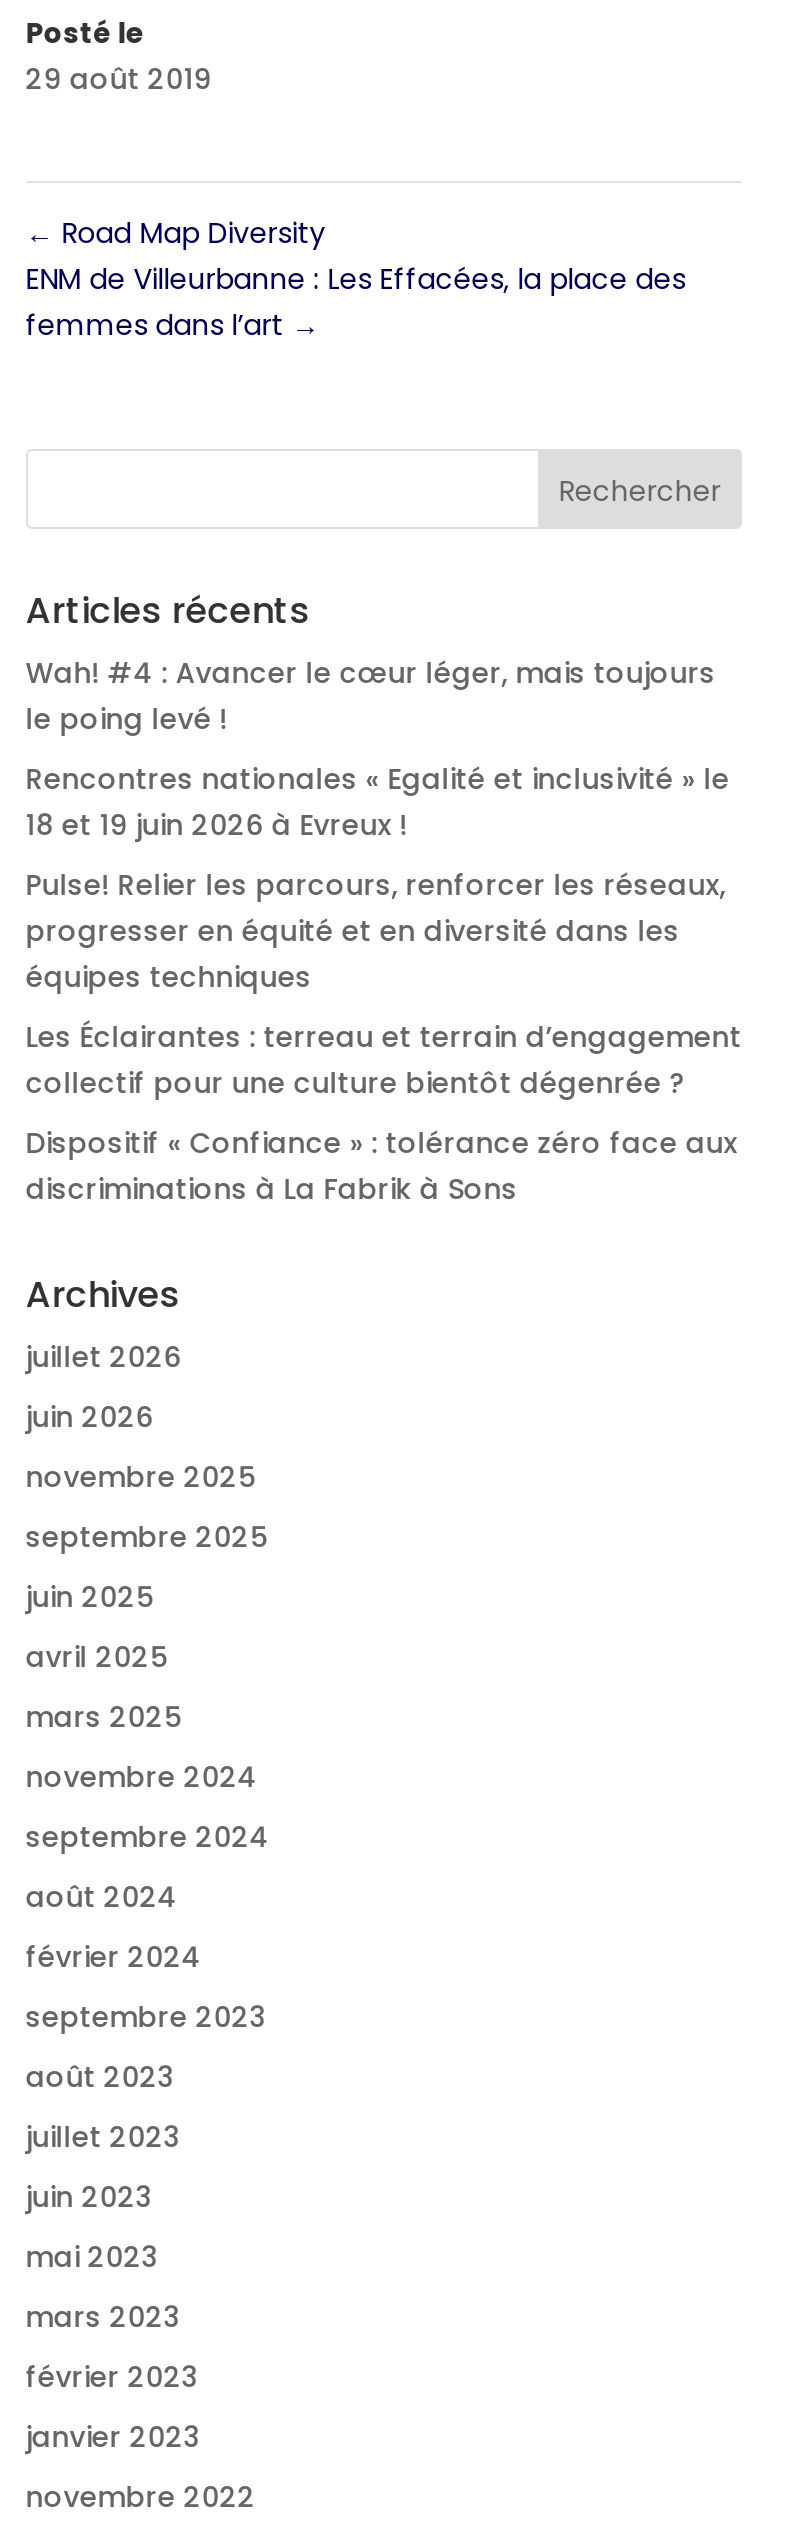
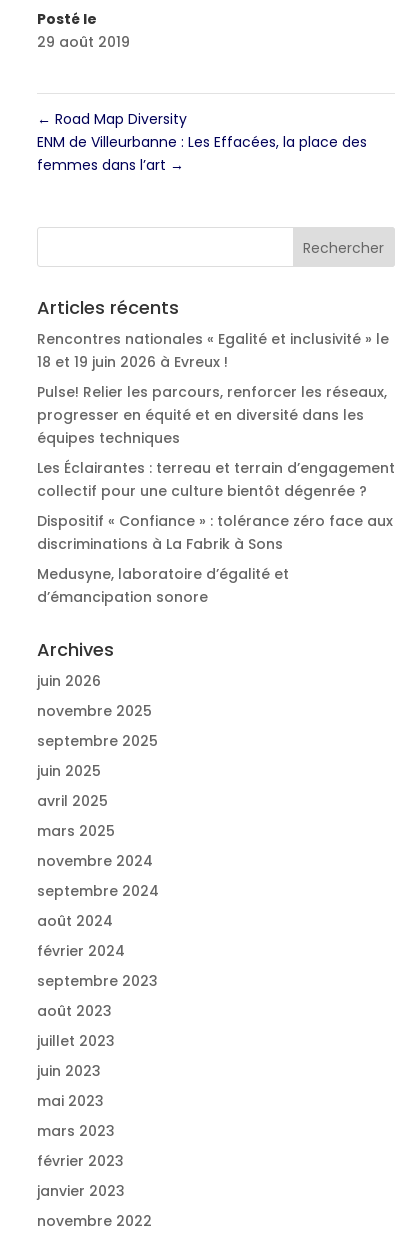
- Wah! #4 : Avancer le cœur léger, mais toujours
- le poing levé !

moved up: Rencontres nationales « Egalité et inclusivité » le | 18 et 19 juin 2026 à Evreux ! | Pulse! Relier les parcours, renforcer les réseaux, | ... | Dispositif « Confiance » : tolérance zéro face aux | discriminations à La Fabrik à Sons

+ Medusyne, laboratoire d’égalité et
+ d’émancipation sonore

- juillet 2026
